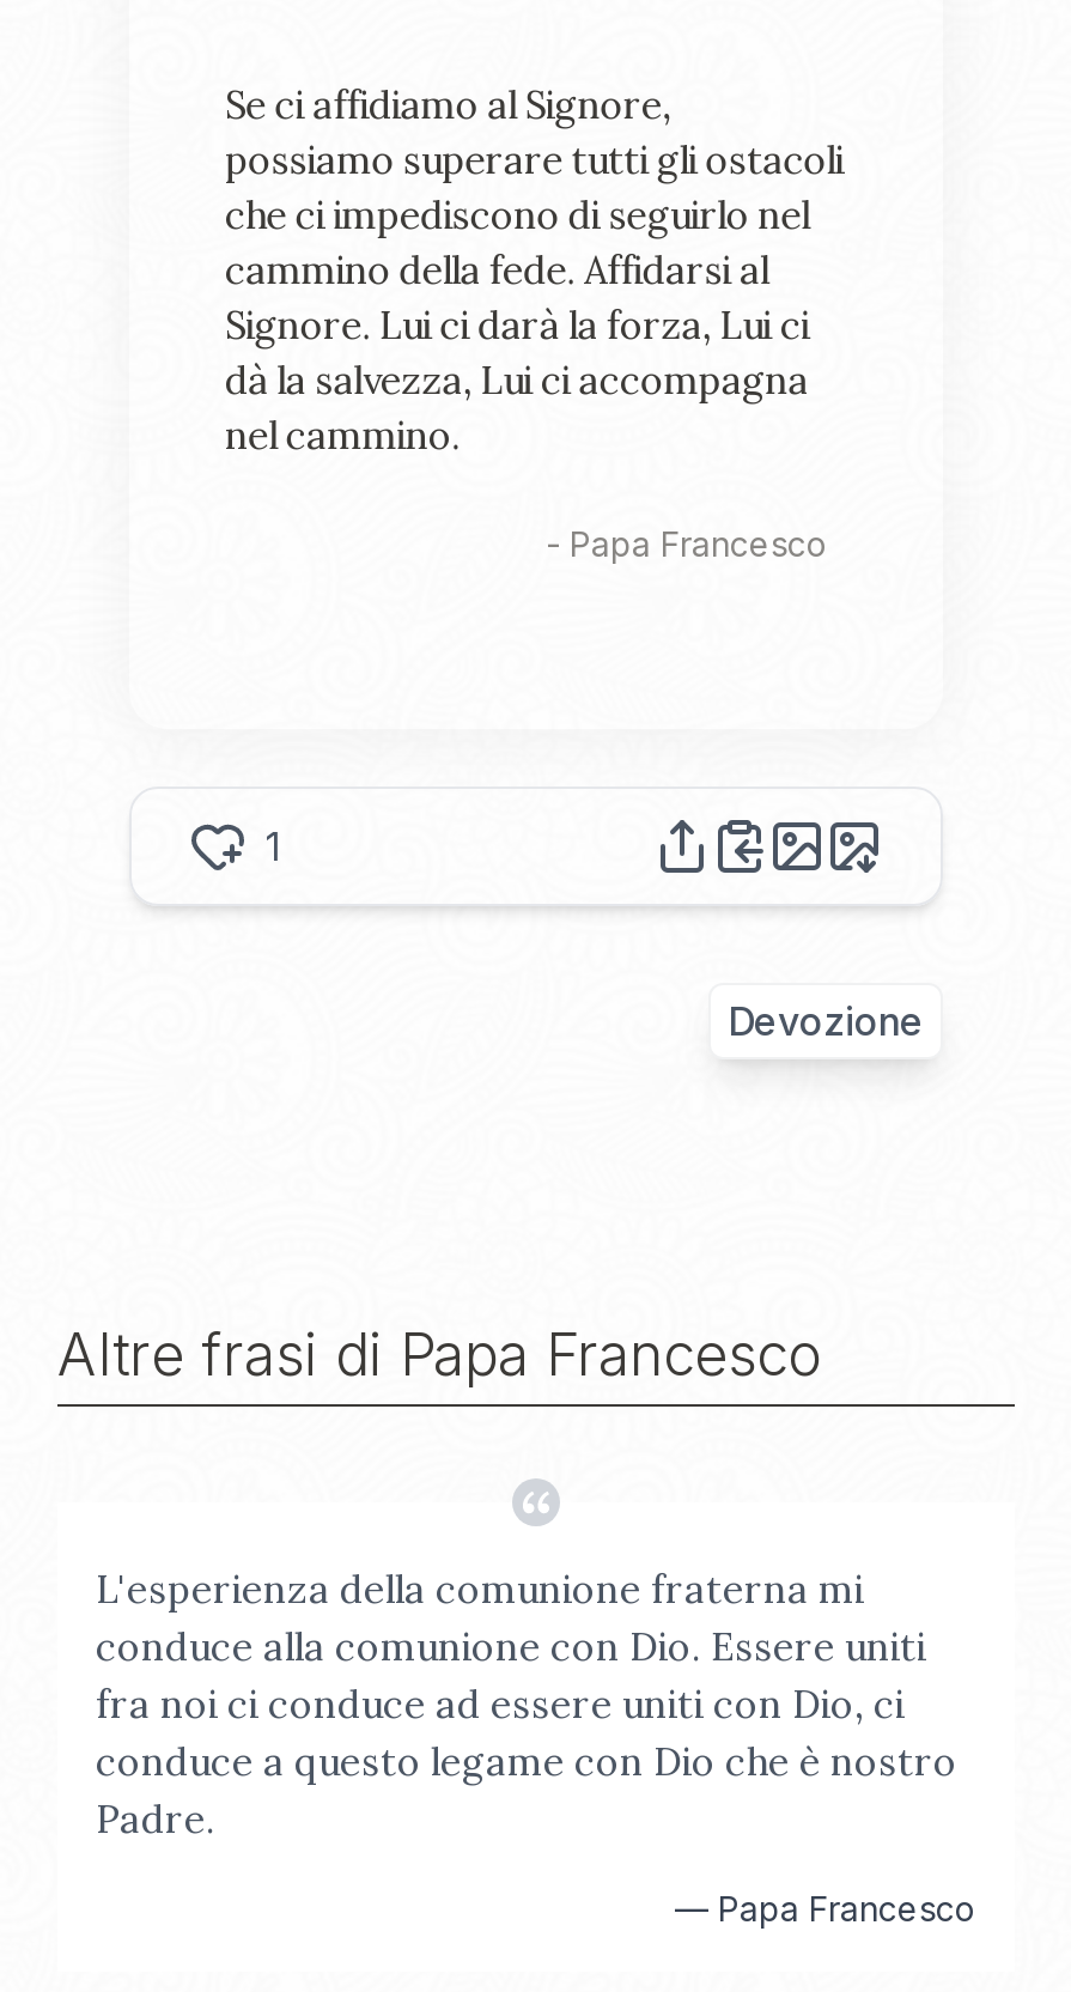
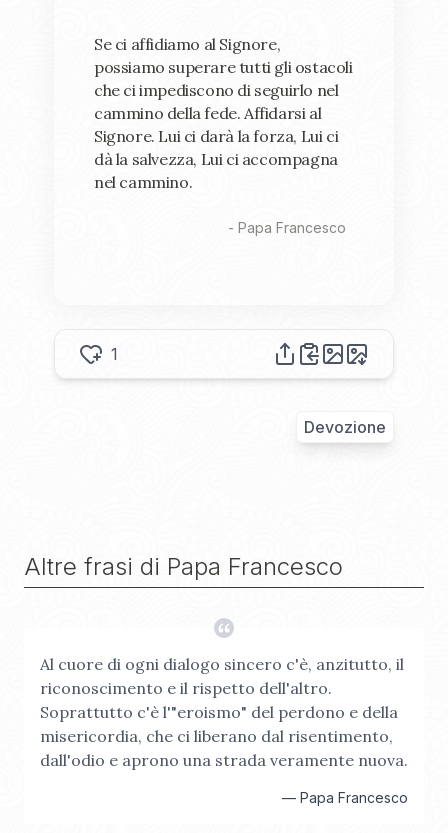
- L'esperienza della comunione fraterna mi
- conduce alla comunione con Dio. Essere uniti
- fra noi ci conduce ad essere uniti con Dio, ci
- conduce a questo legame con Dio che è nostro
- Padre.
+ Al cuore di ogni dialogo sincero c'è, anzitutto, il
+ riconoscimento e il rispetto dell'altro.
+ Soprattutto c'è l'"eroismo" del perdono e della
+ misericordia, che ci liberano dal risentimento,
+ dall'odio e aprono una strada veramente nuova.
